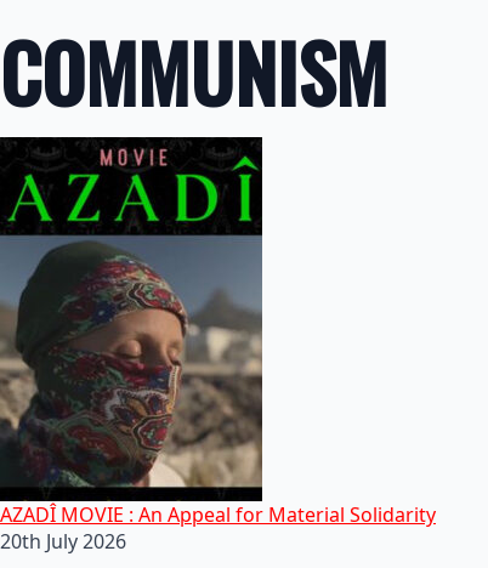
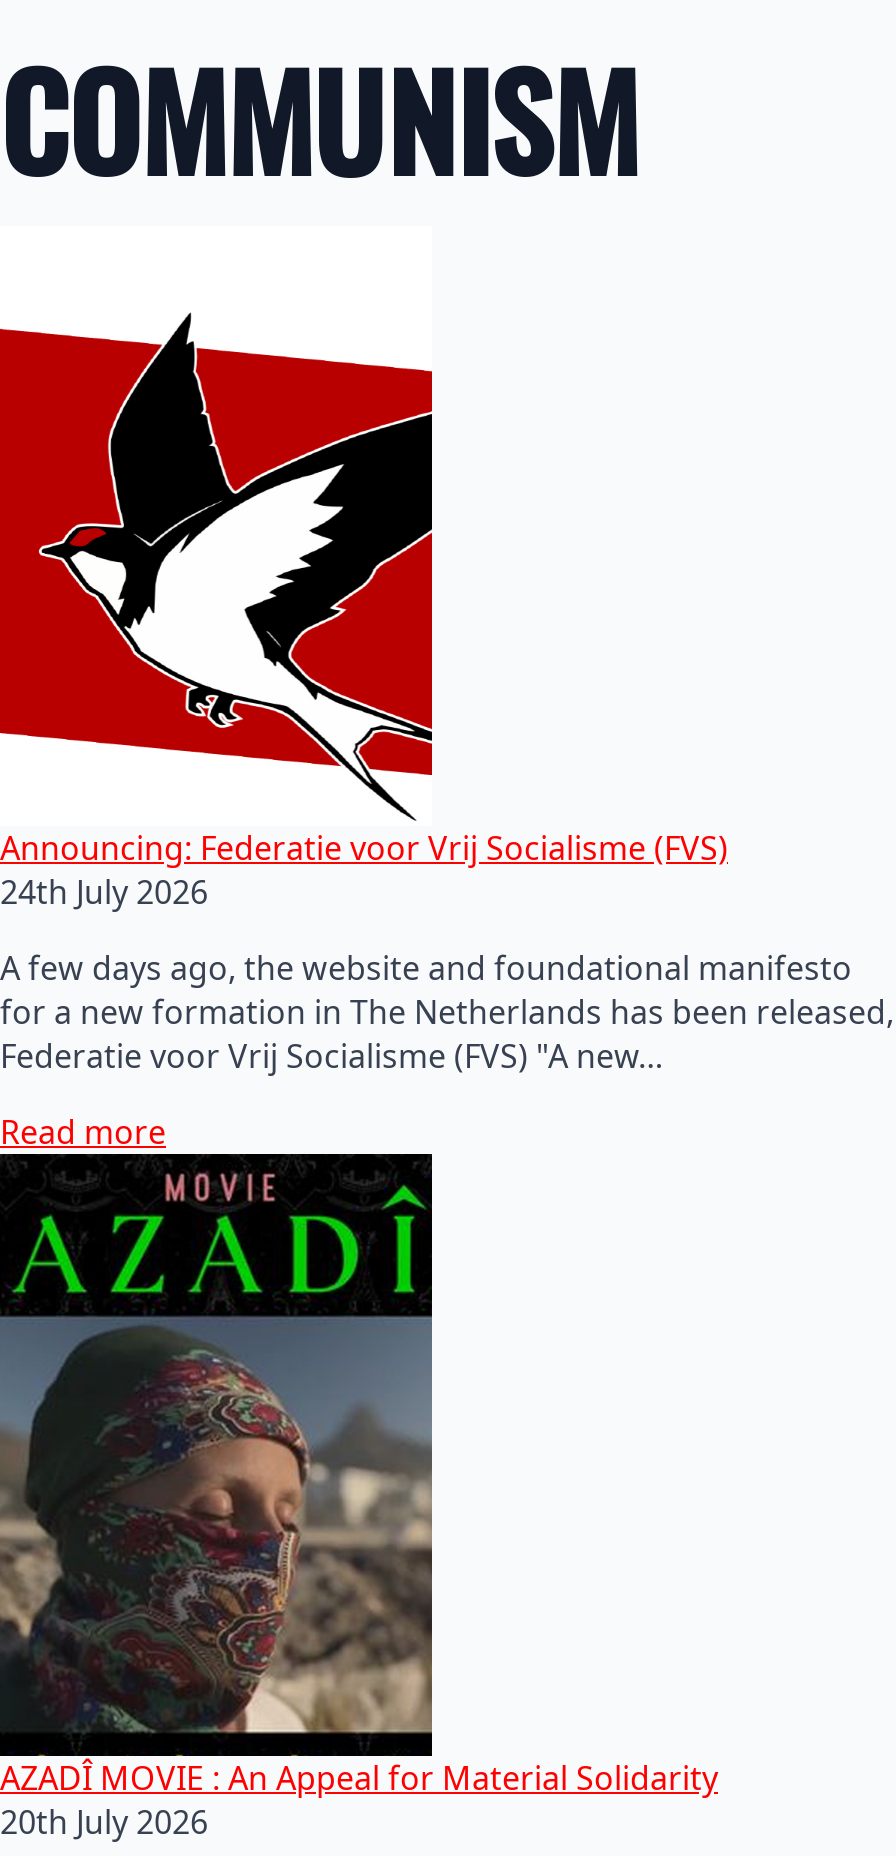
+ [image]
+ Announcing: Federatie voor Vrij Socialisme (FVS)
+ 24th July 2026
+ A few days ago, the website and foundational manifesto
+ for a new formation in The Netherlands has been released,
+ Federatie voor Vrij Socialisme (FVS) "A new…
+ Read more
